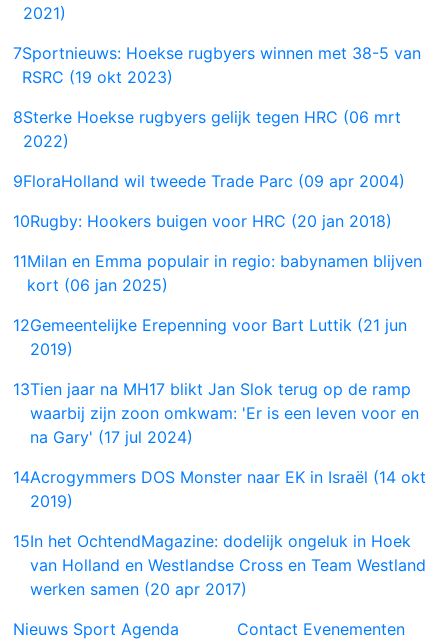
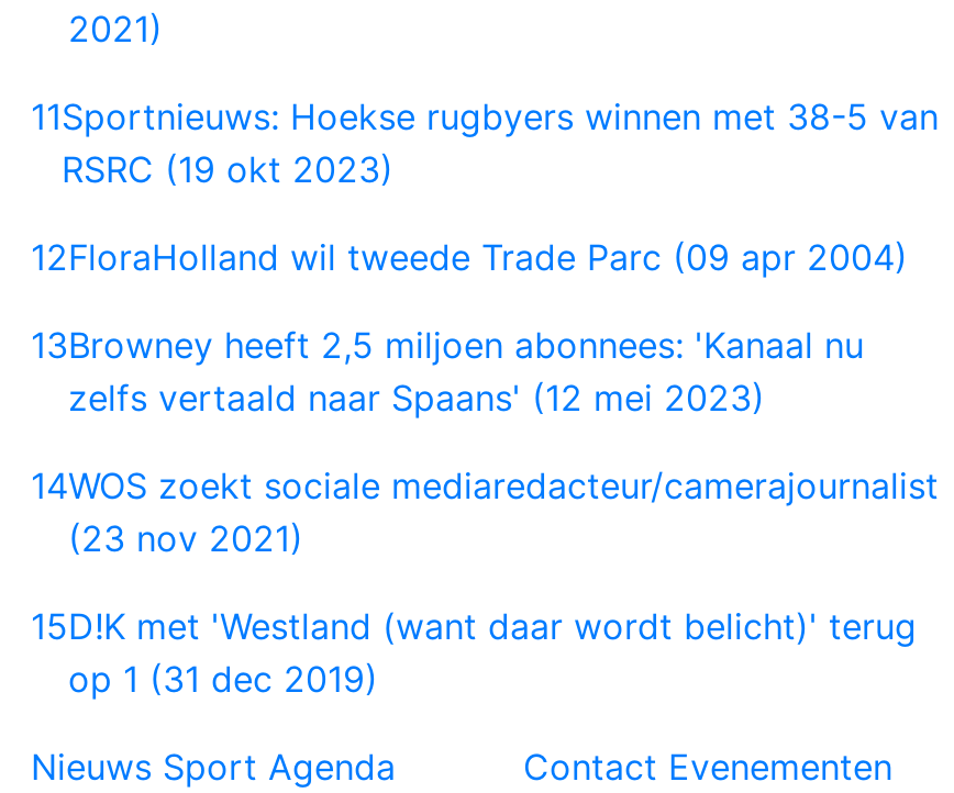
- 7Sportnieuws: Hoekse rugbyers winnen met 38-5 van
+ 11Sportnieuws: Hoekse rugbyers winnen met 38-5 van

- 8Sterke Hoekse rugbyers gelijk tegen HRC (06 mrt
- 2022)
- 9FloraHolland wil tweede Trade Parc (09 apr 2004)
- 10Rugby: Hookers buigen voor HRC (20 jan 2018)
- 11Milan en Emma populair in regio: babynamen blijven
- kort (06 jan 2025)
- 12Gemeentelijke Erepenning voor Bart Luttik (21 jun
- 2019)
- 13Tien jaar na MH17 blikt Jan Slok terug op de ramp
- waarbij zijn zoon omkwam: 'Er is een leven voor en
- na Gary' (17 jul 2024)
- 14Acrogymmers DOS Monster naar EK in Israël (14 okt
- 2019)
- 15In het OchtendMagazine: dodelijk ongeluk in Hoek
- van Holland en Westlandse Cross en Team Westland
- werken samen (20 apr 2017)
+ 12FloraHolland wil tweede Trade Parc (09 apr 2004)
+ 13Browney heeft 2,5 miljoen abonnees: 'Kanaal nu
+ zelfs vertaald naar Spaans' (12 mei 2023)
+ 14WOS zoekt sociale mediaredacteur/camerajournalist
+ (23 nov 2021)
+ 15D!K met 'Westland (want daar wordt belicht)' terug
+ op 1 (31 dec 2019)
